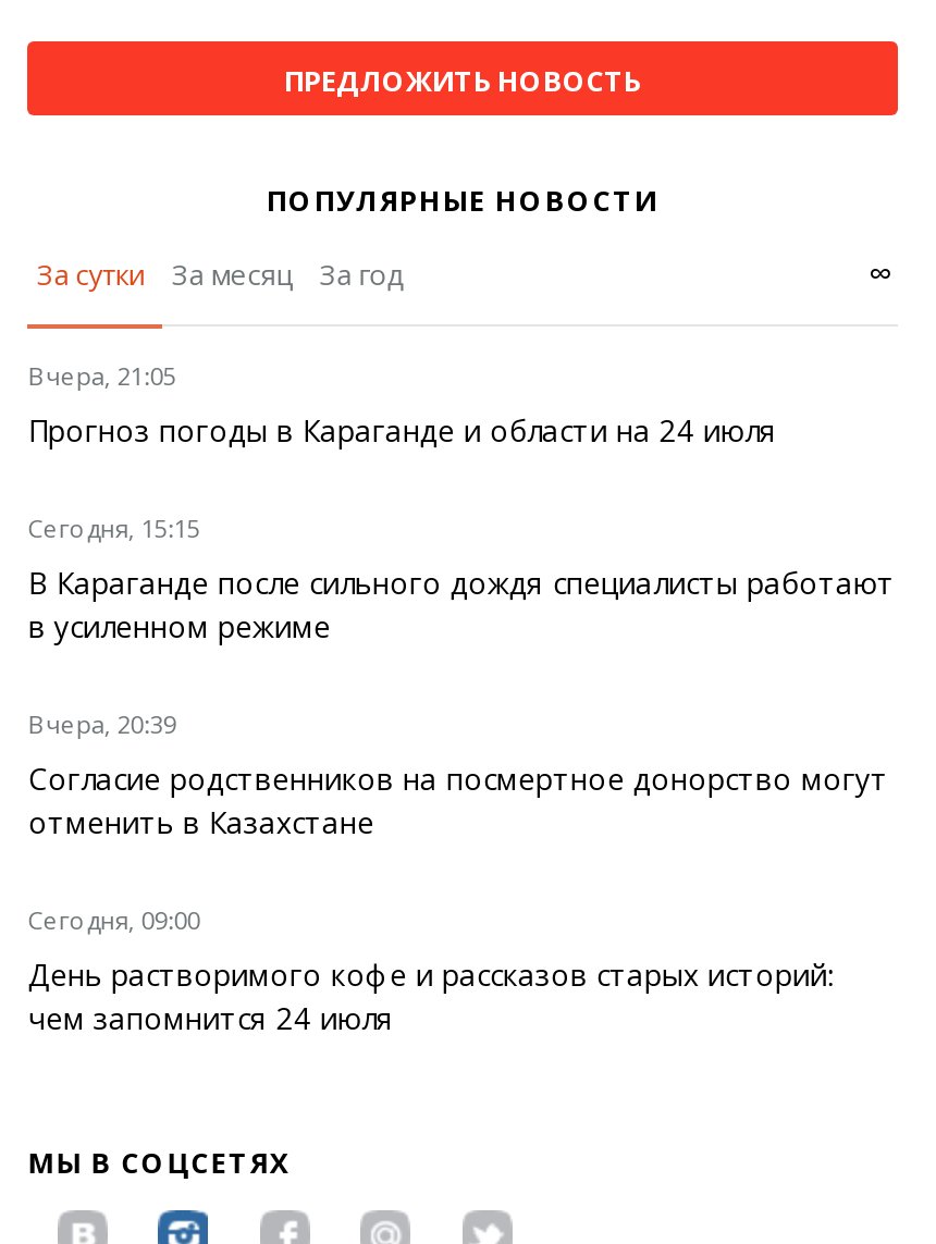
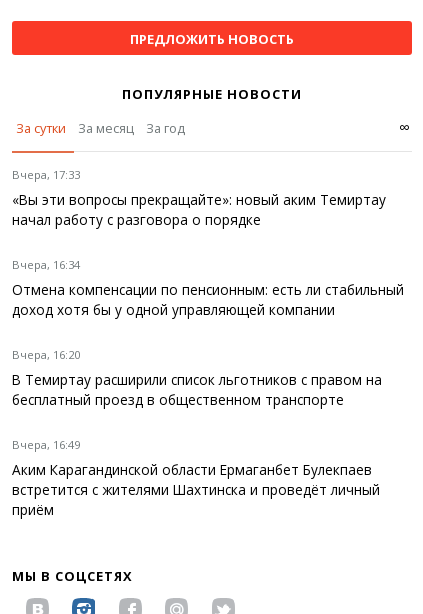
- Вчера, 21:05
- Прогноз погоды в Караганде и области на 24 июля
+ Вчера, 17:33
+ «Вы эти вопросы прекращайте»: новый аким Темиртау
+ начал работу с разговора о порядке

- Сегодня, 15:15
- В Караганде после сильного дождя специалисты работают
- в усиленном режиме
+ Вчера, 16:34
+ Отмена компенсации по пенсионным: есть ли стабильный
+ доход хотя бы у одной управляющей компании

- Вчера, 20:39
- Согласие родственников на посмертное донорство могут
- отменить в Казахстане
+ Вчера, 16:20
+ В Темиртау расширили список льготников с правом на
+ бесплатный проезд в общественном транспорте

- Сегодня, 09:00
- День растворимого кофе и рассказов старых историй:
- чем запомнится 24 июля
+ Вчера, 16:49
+ Аким Карагандинской области Ермаганбет Булекпаев
+ встретится с жителями Шахтинска и проведёт личный
+ приём
